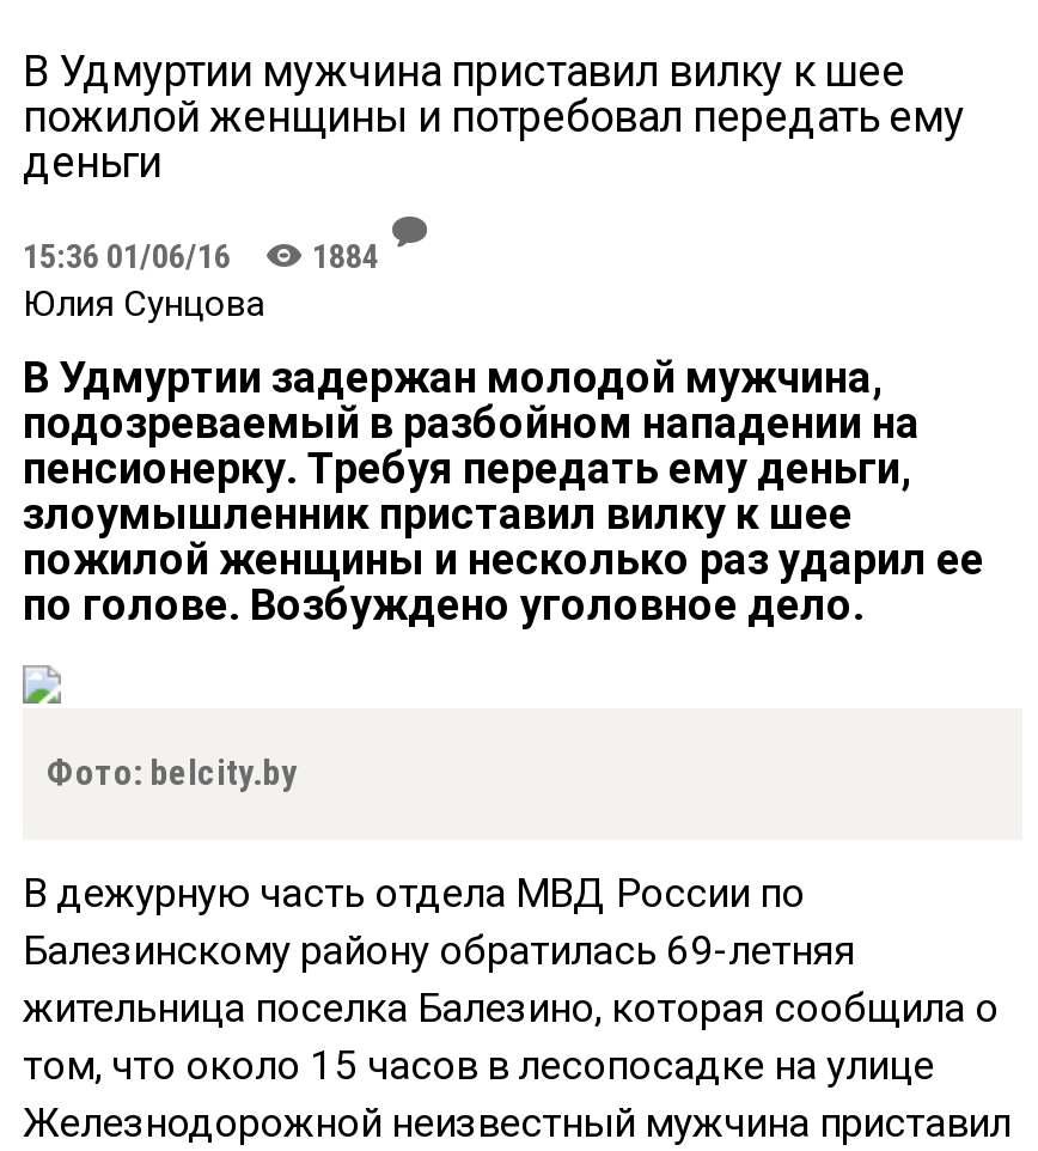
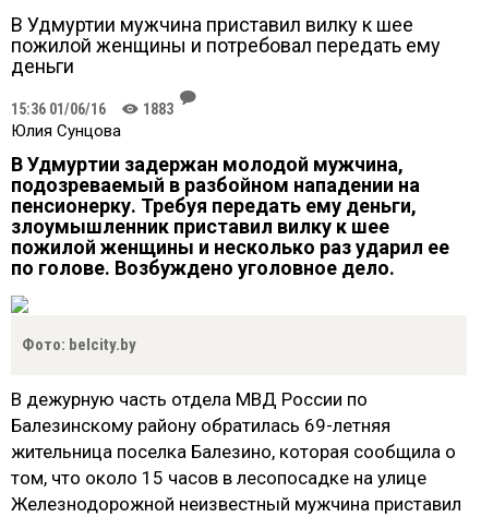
- 15:36 01/06/16 K 1884
+ 15:36 01/06/16 K 1883
